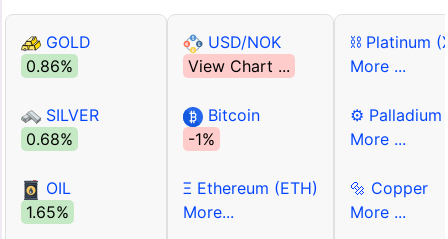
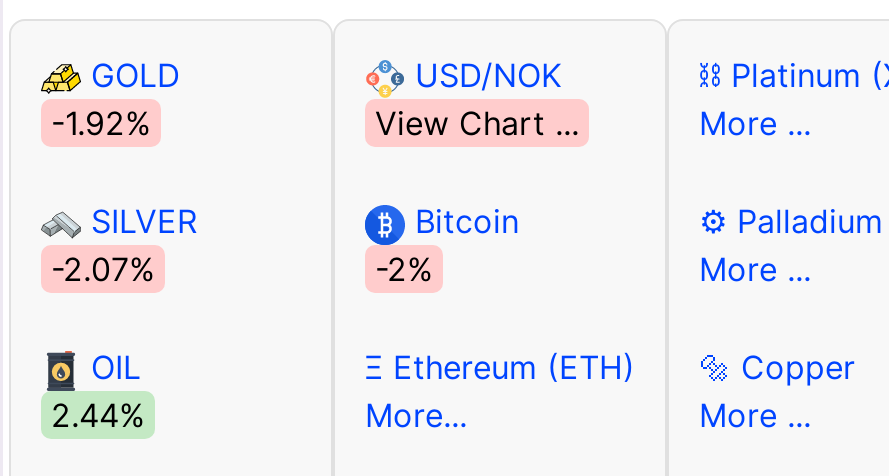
- 0.86%
+ -1.92%

- 0.68%
+ -2.07%

- -1%
+ -2%

- 1.65%
+ 2.44%
